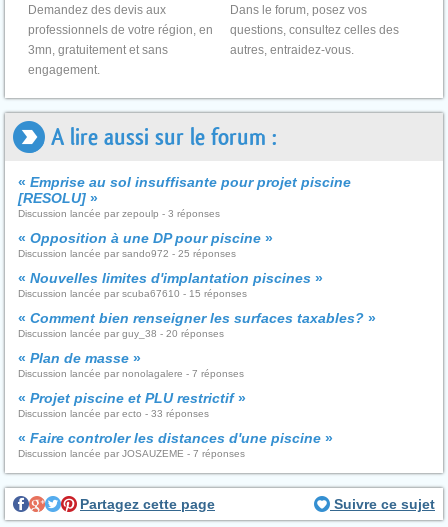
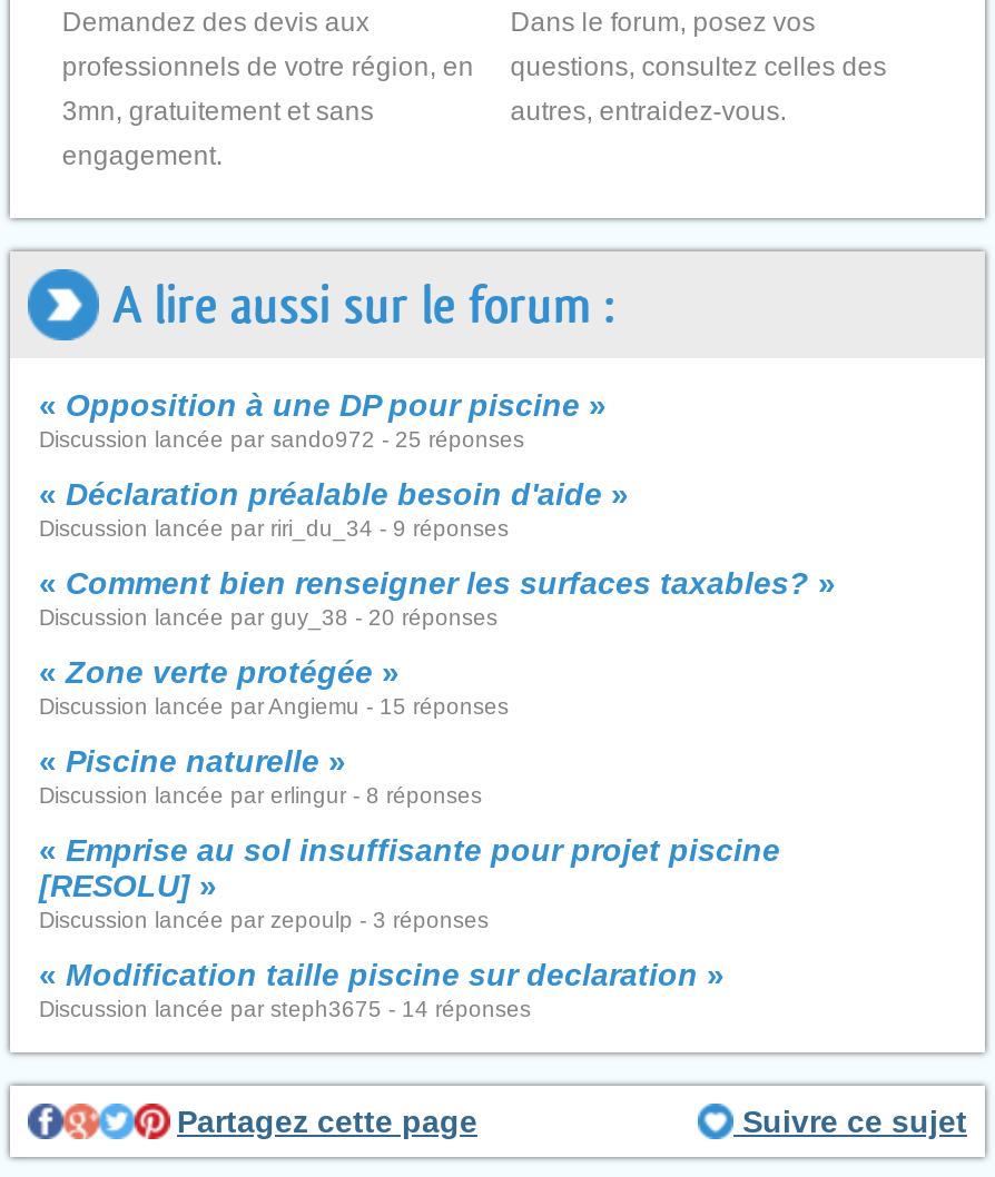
+ «Déclaration préalable besoin d'aide»
+ Discussion lancée par riri_du_34 - 9 réponses
+ «Zone verte protégée»
+ Discussion lancée par Angiemu - 15 réponses
+ «Piscine naturelle»
+ Discussion lancée par erlingur - 8 réponses

moved down: «Emprise au sol insuffisante pour projet piscine | [RESOLU]» | Discussion lancée par zepoulp - 3 réponses

moved up: «Opposition à une DP pour piscine» | Discussion lancée par sando972 - 25 réponses

- «Nouvelles limites d'implantation piscines»
- Discussion lancée par scuba67610 - 15 réponses
- «Plan de masse»
- Discussion lancée par nonolagalere - 7 réponses
- «Projet piscine et PLU restrictif»
- Discussion lancée par ecto - 33 réponses
- «Faire controler les distances d'une piscine»
- Discussion lancée par JOSAUZEME - 7 réponses
+ «Modification taille piscine sur declaration»
+ Discussion lancée par steph3675 - 14 réponses

moved up: «Comment bien renseigner les surfaces taxables?» | Discussion lancée par guy_38 - 20 réponses
